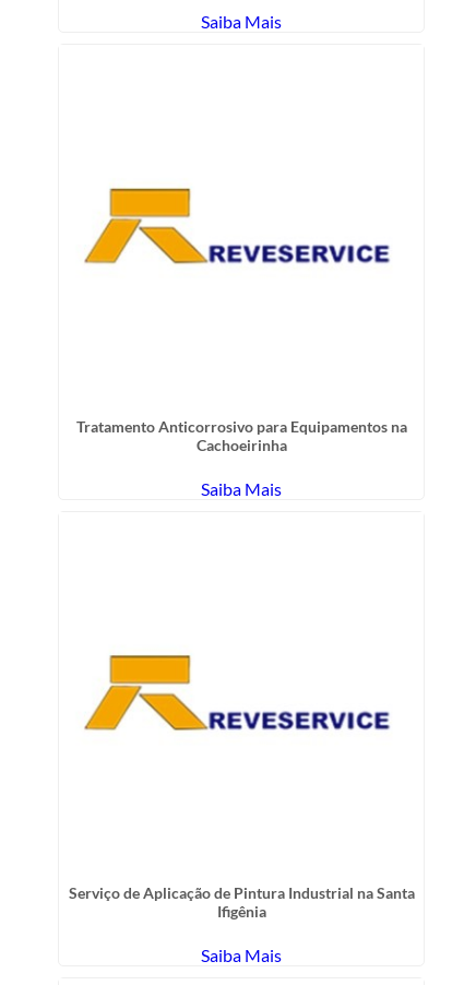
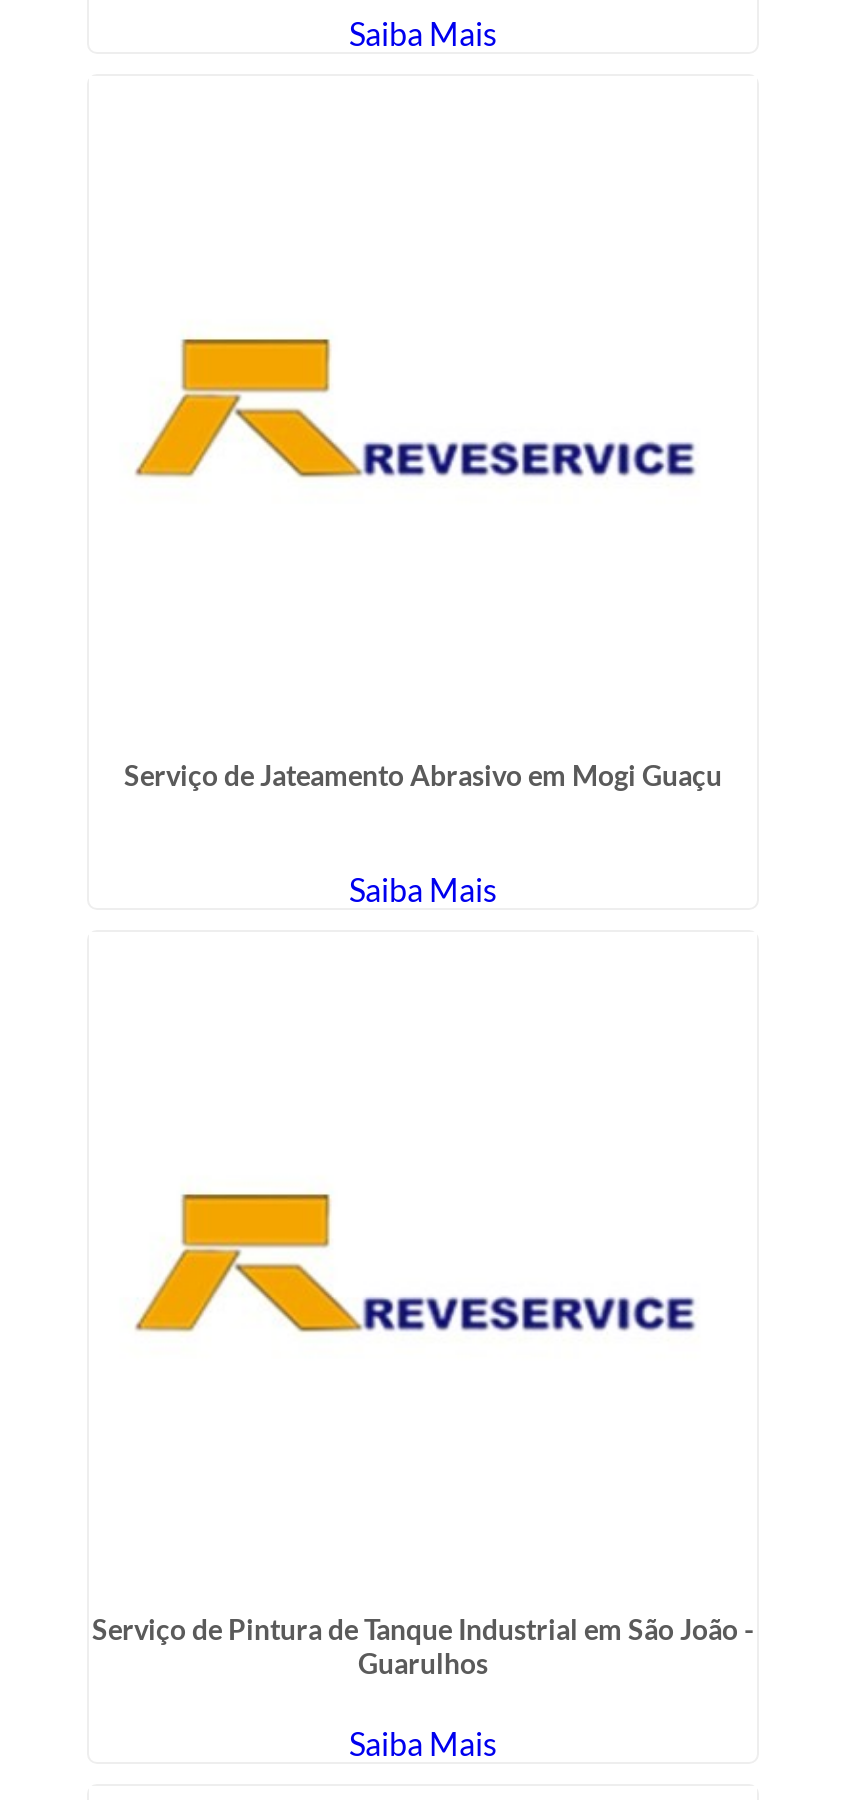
- Tratamento Anticorrosivo para Equipamentos na
- Cachoeirinha
+ Serviço de Jateamento Abrasivo em Mogi Guaçu

- Serviço de Aplicação de Pintura Industrial na Santa
- Ifigênia
+ Serviço de Pintura de Tanque Industrial em São João -
+ Guarulhos
